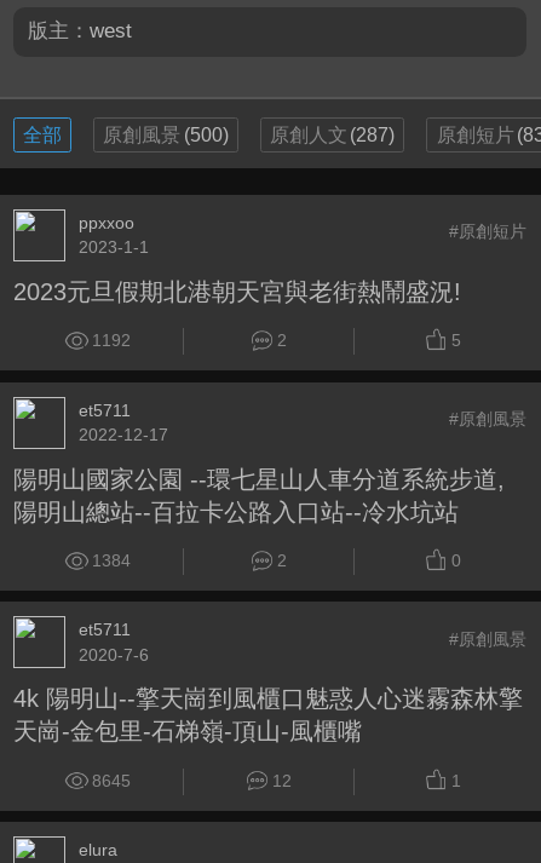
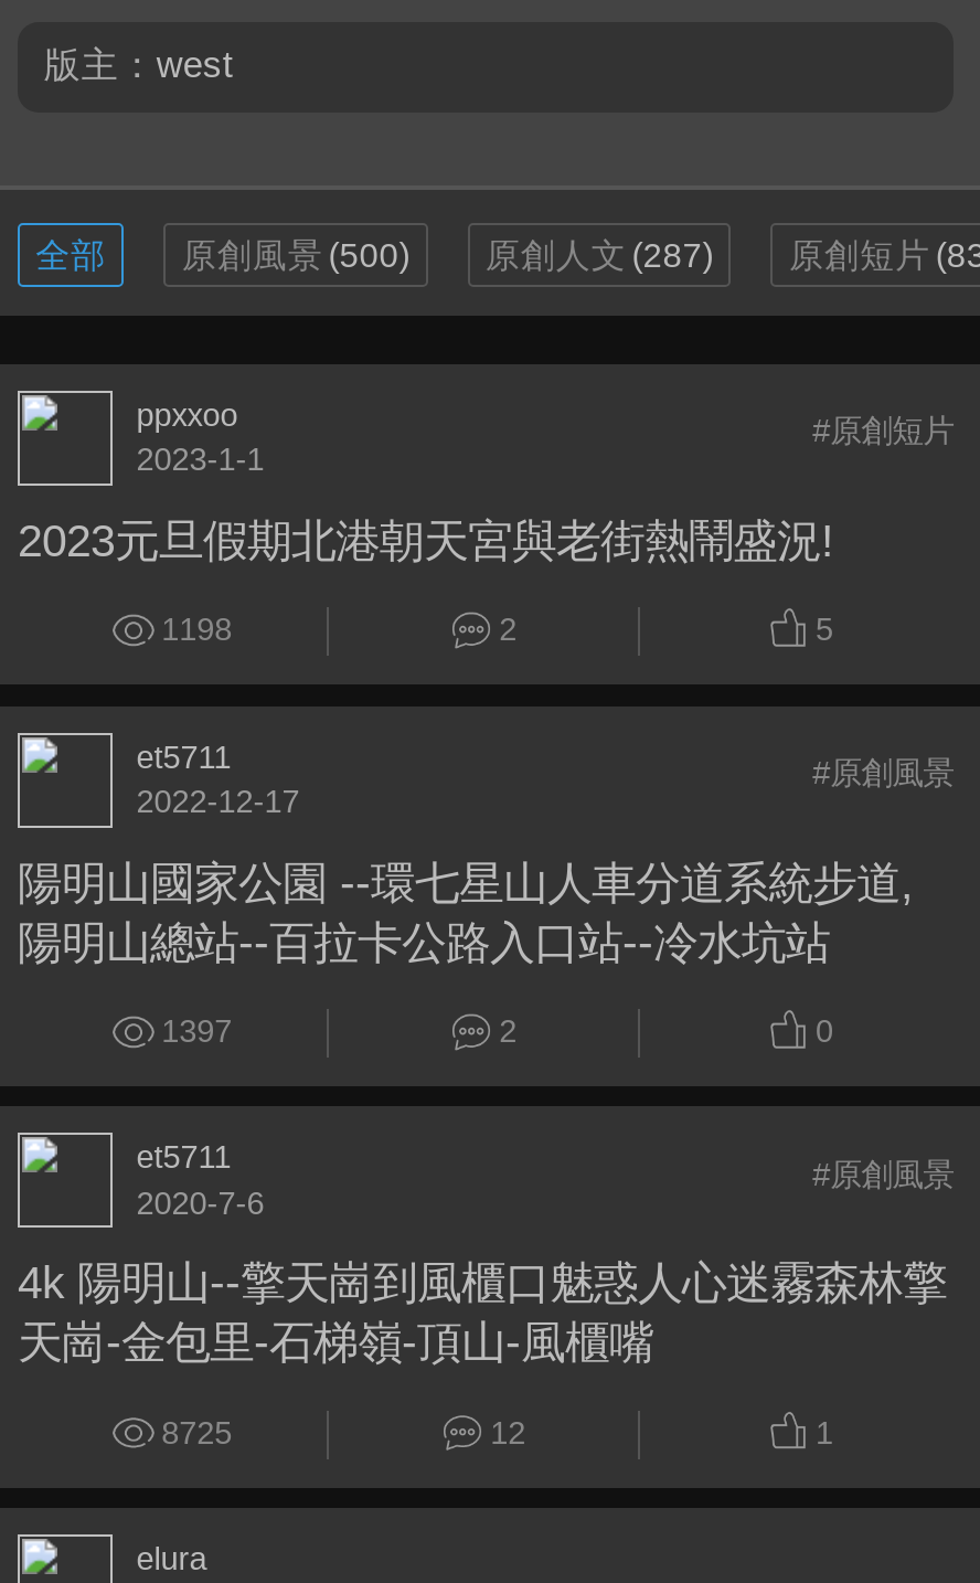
- 1192
+ 1198

- 1384
+ 1397

- 8645
+ 8725
